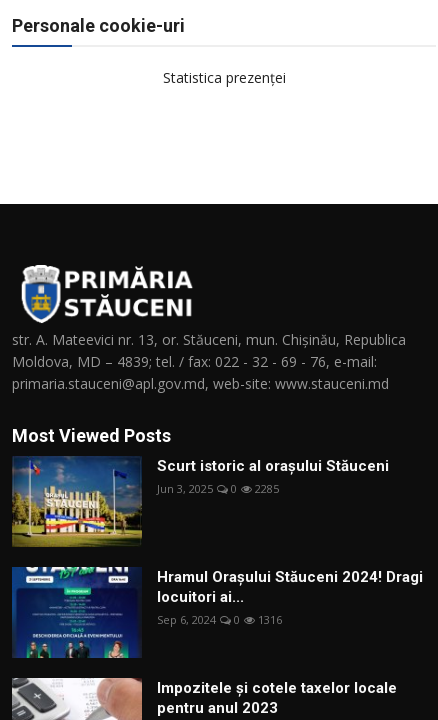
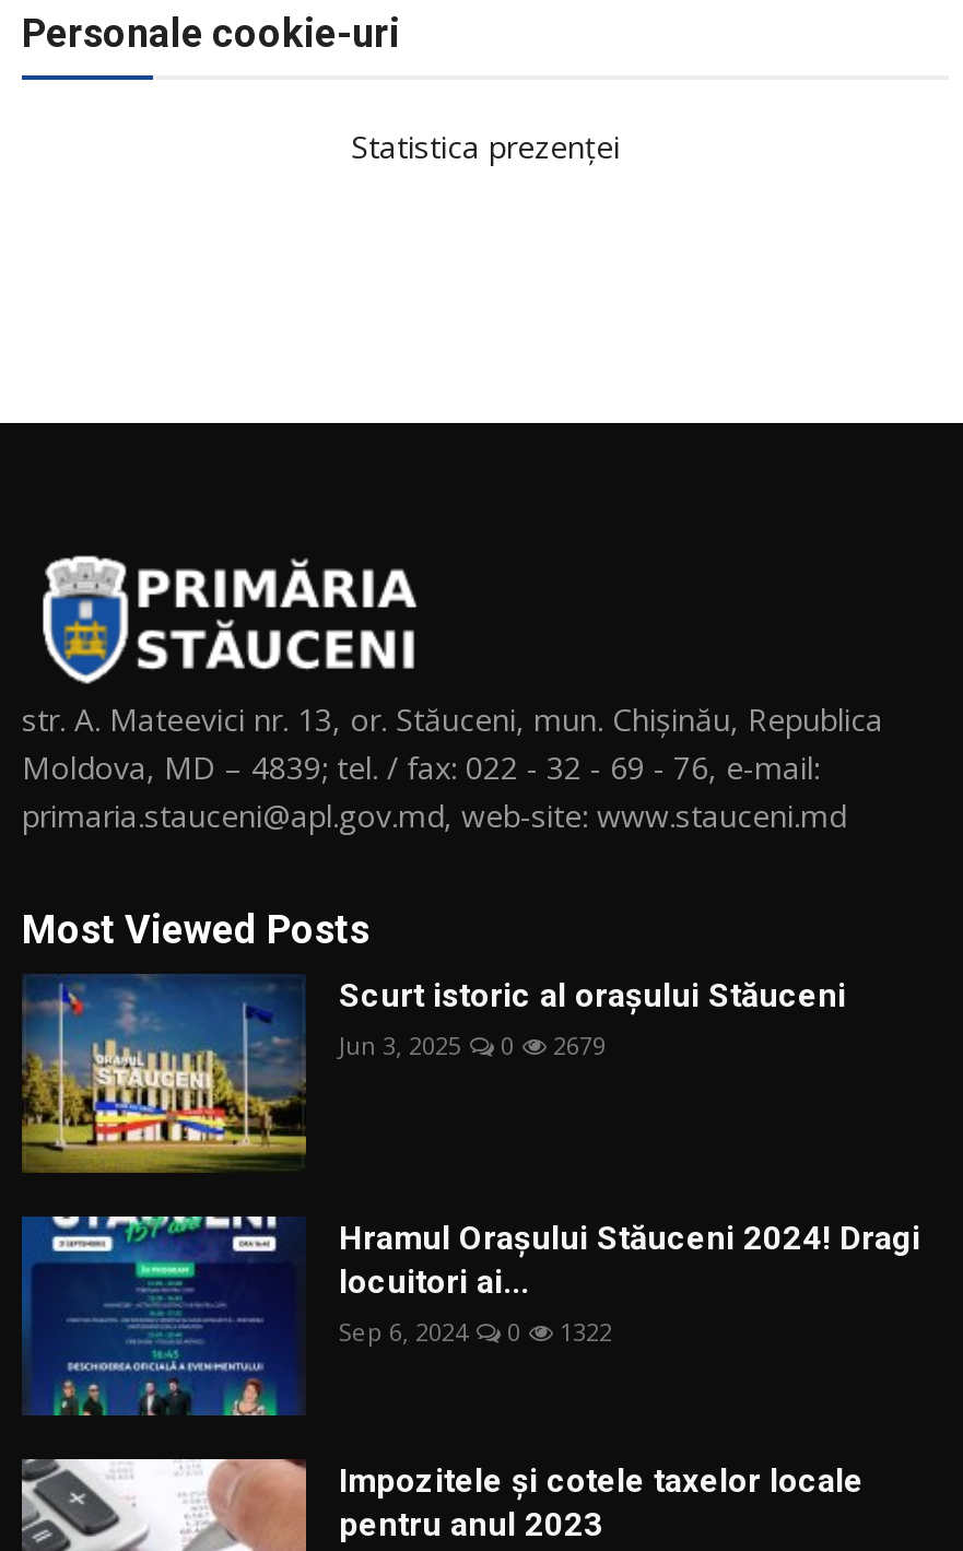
- Jun 3, 2025 0 2285
+ Jun 3, 2025 0 2679

- Sep 6, 2024 0 1316
+ Sep 6, 2024 0 1322
